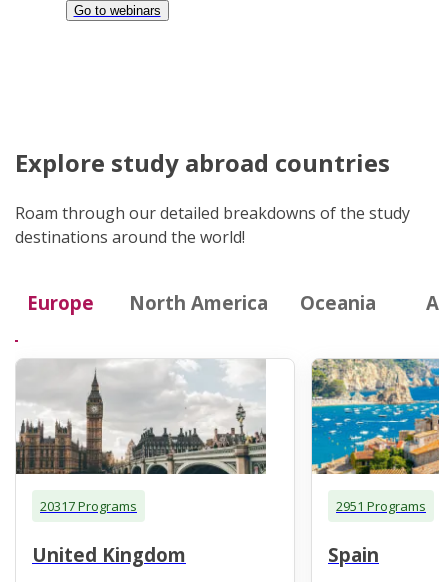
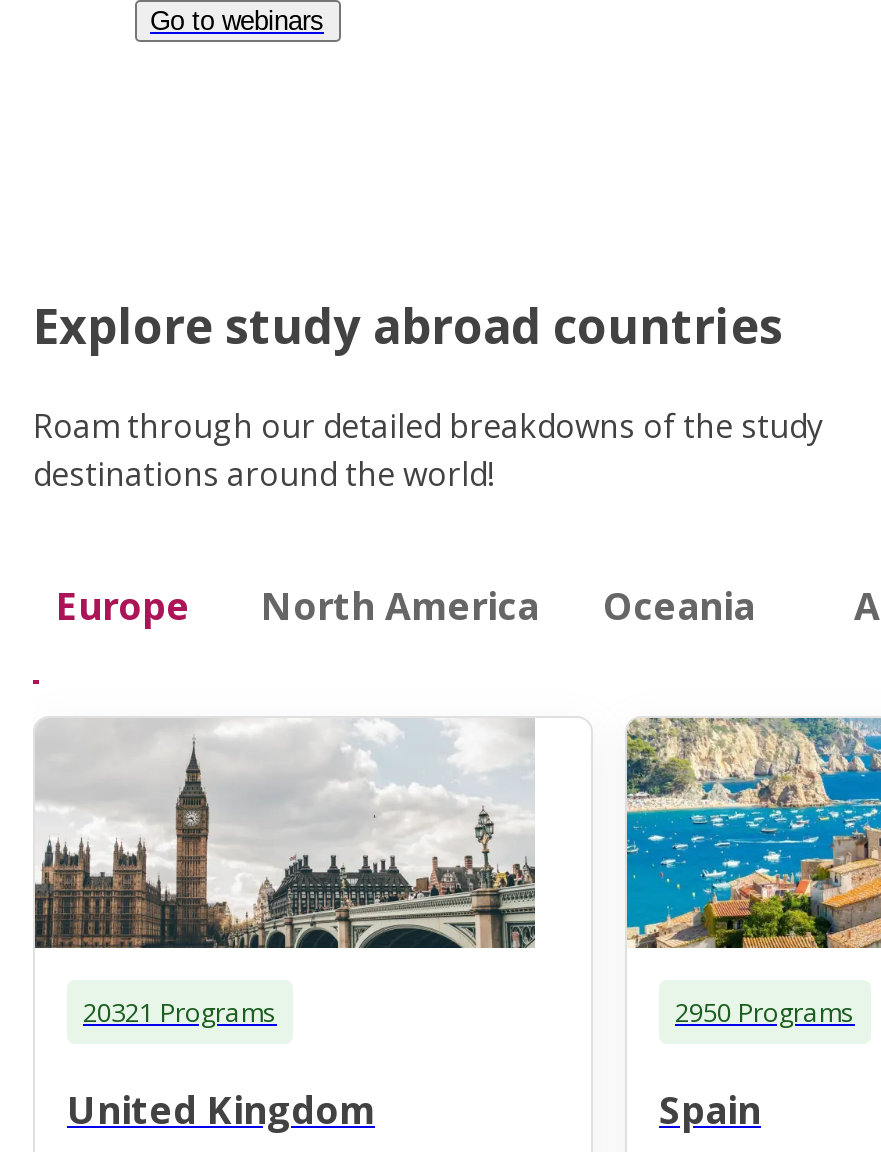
- 20317 Programs
+ 20321 Programs

- 2951 Programs
+ 2950 Programs
